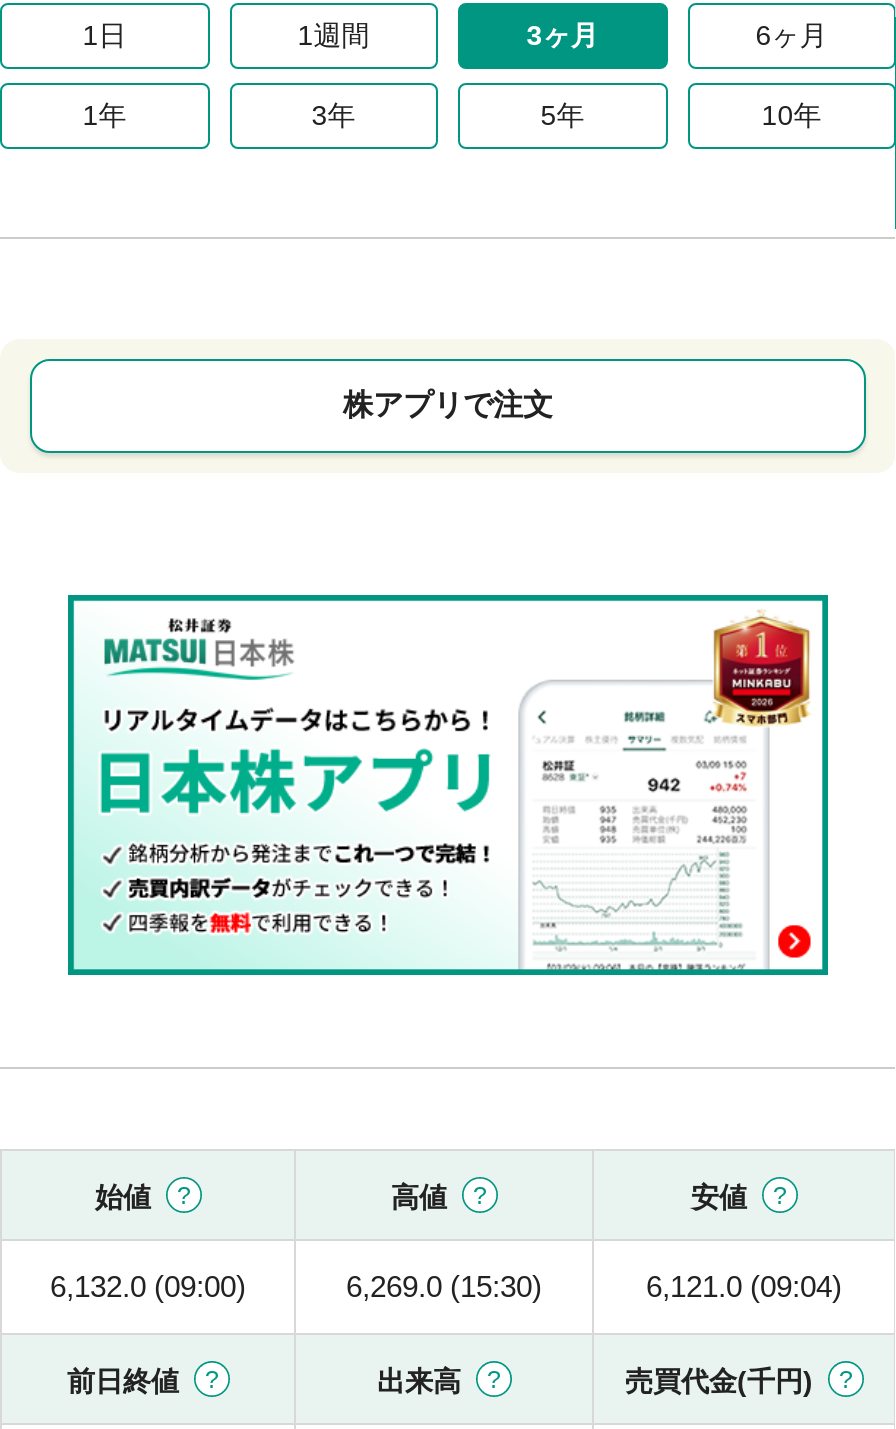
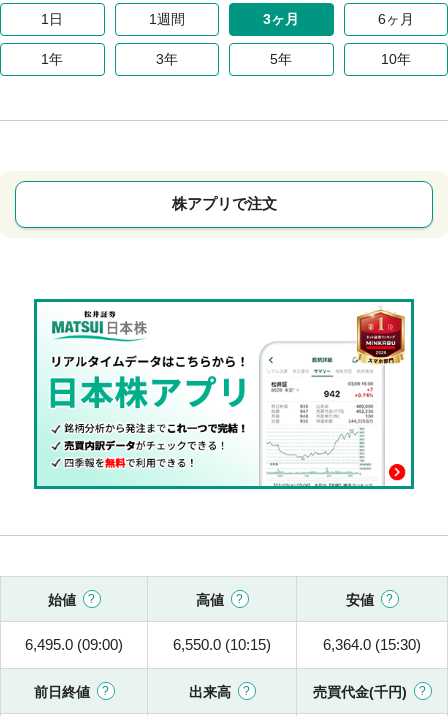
- 6,132.0 (09:00)
+ 6,495.0 (09:00)

- 6,269.0 (15:30)
+ 6,550.0 (10:15)

- 6,121.0 (09:04)
+ 6,364.0 (15:30)
